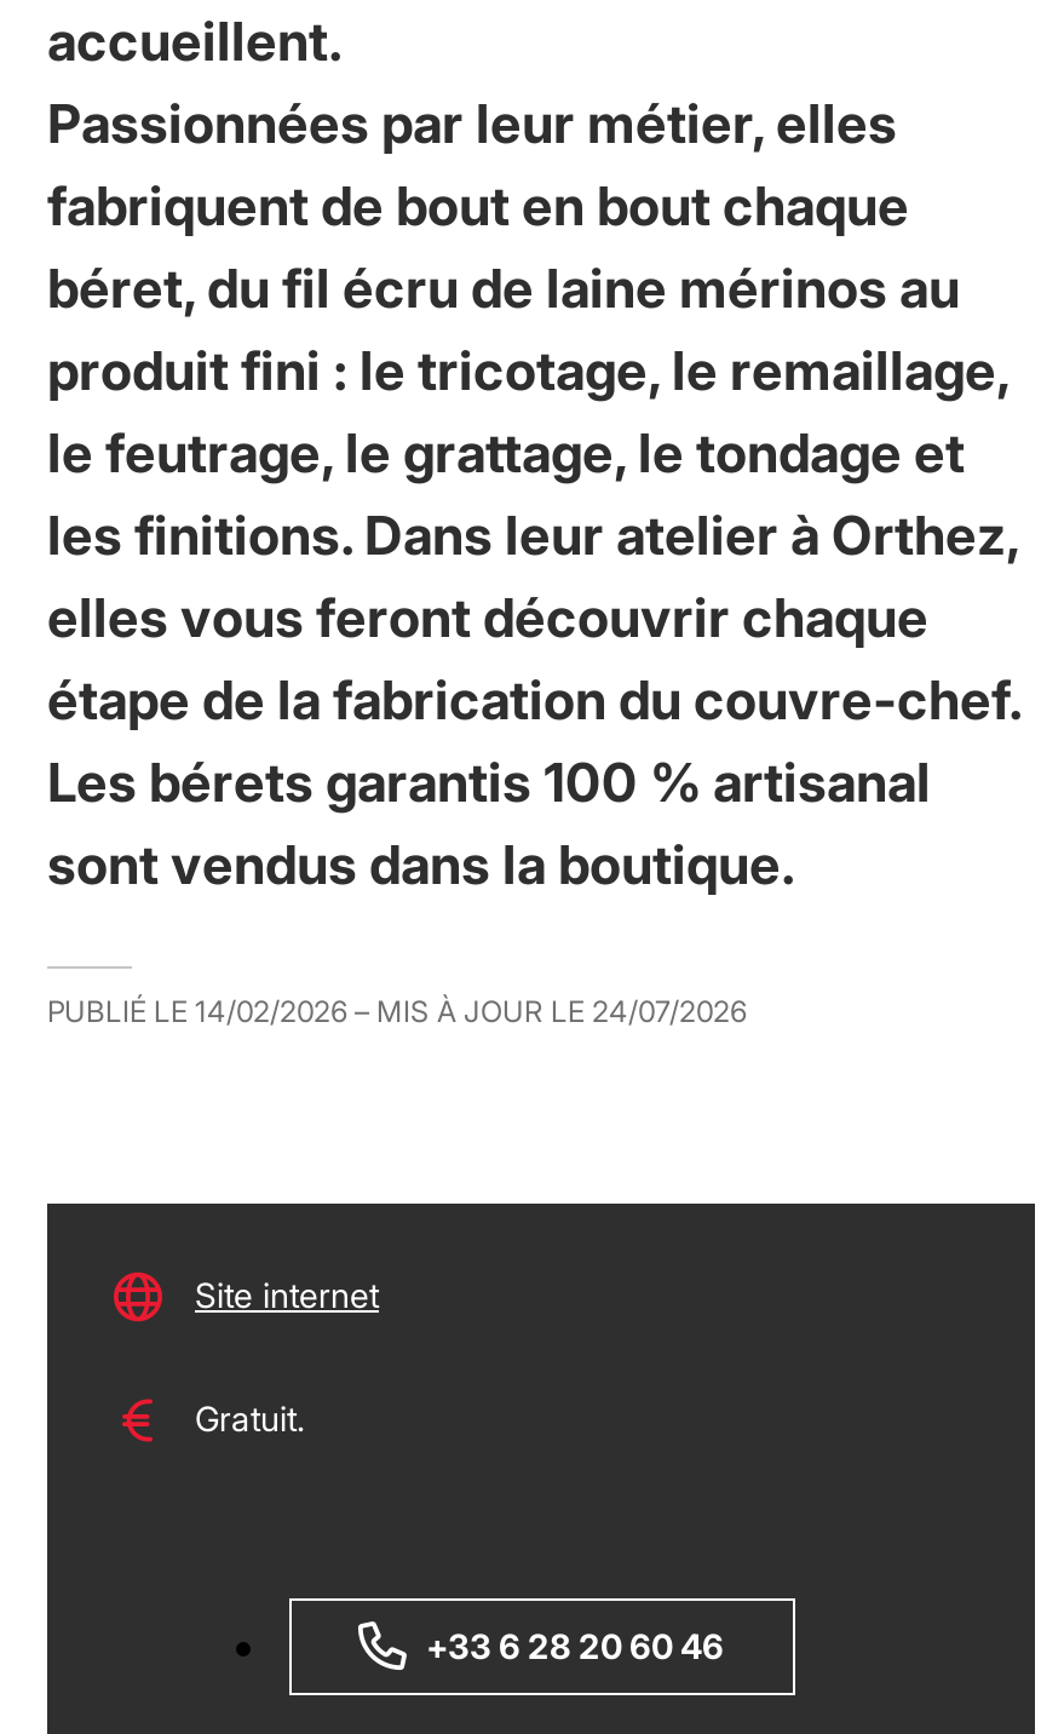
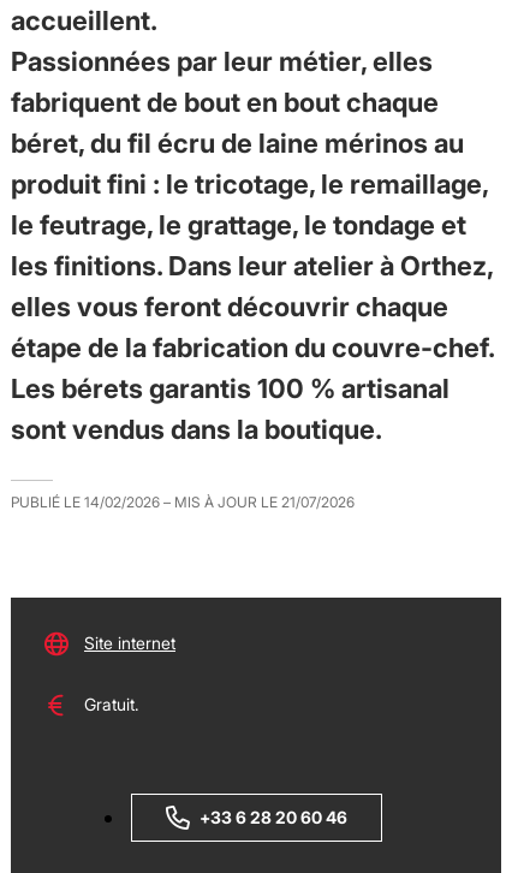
- PUBLIÉ LE 14/02/2026 – MIS À JOUR LE 24/07/2026
+ PUBLIÉ LE 14/02/2026 – MIS À JOUR LE 21/07/2026
